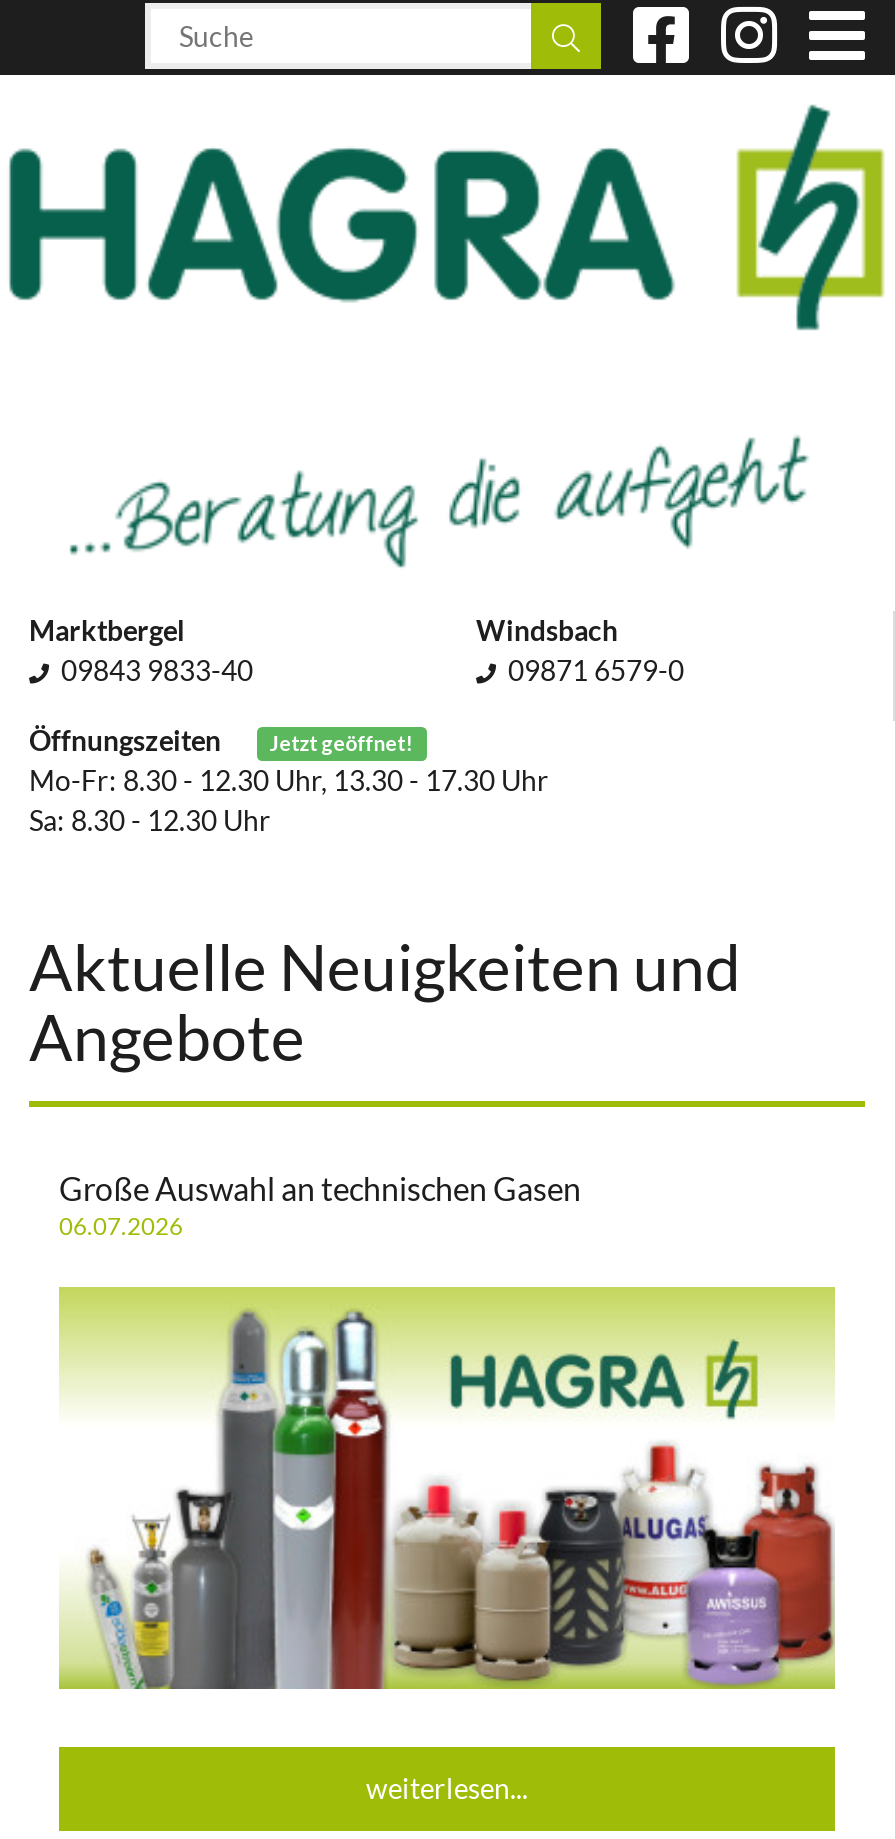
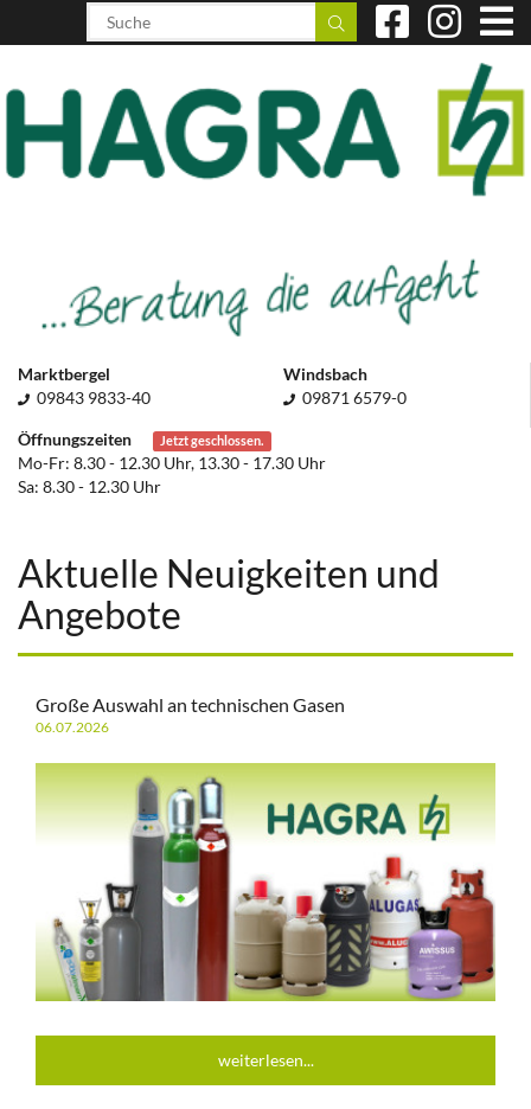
- Jetzt geöffnet!
+ Jetzt geschlossen.
